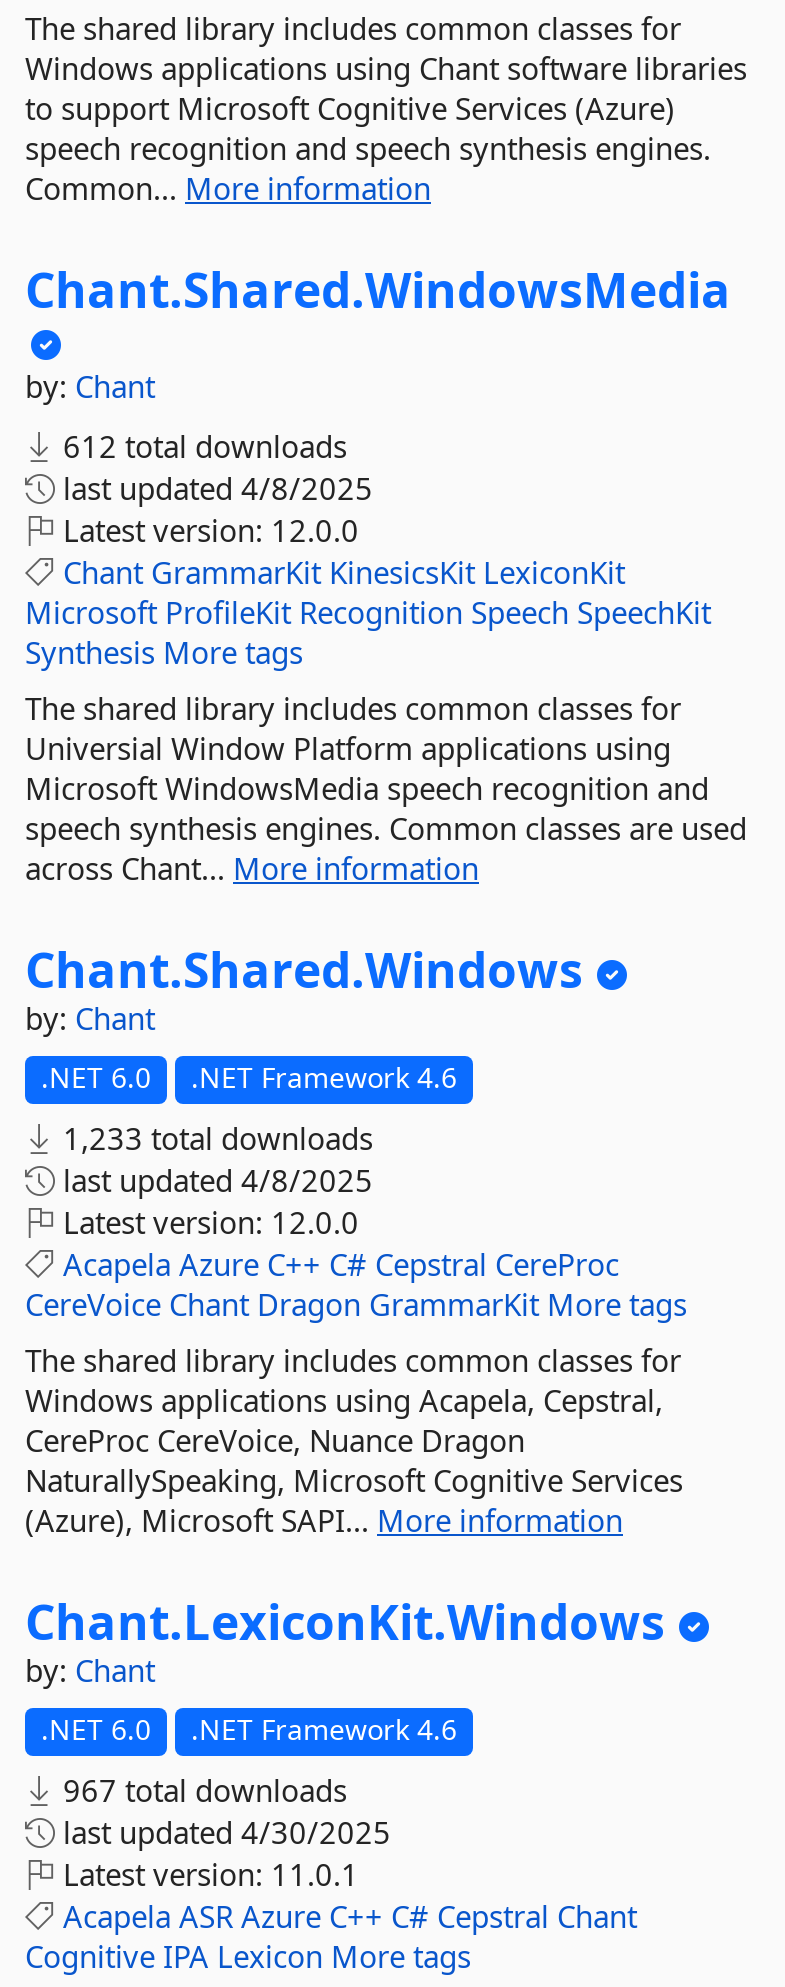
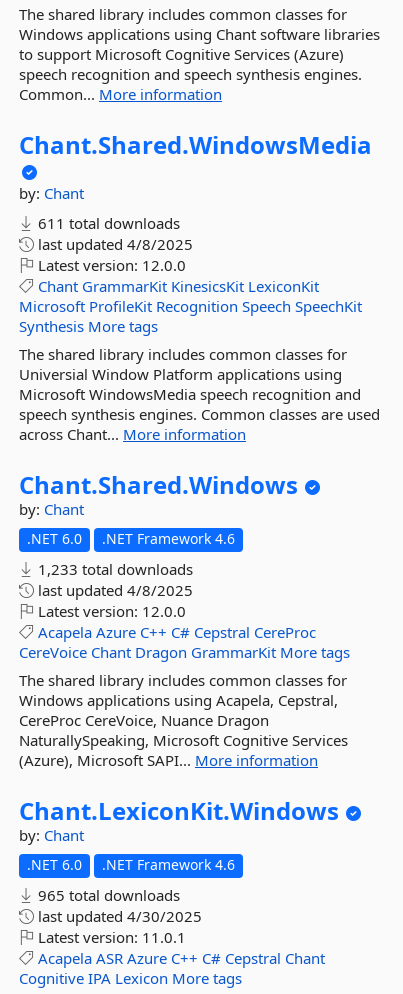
- 612 total downloads
+ 611 total downloads

- 967 total downloads
+ 965 total downloads
